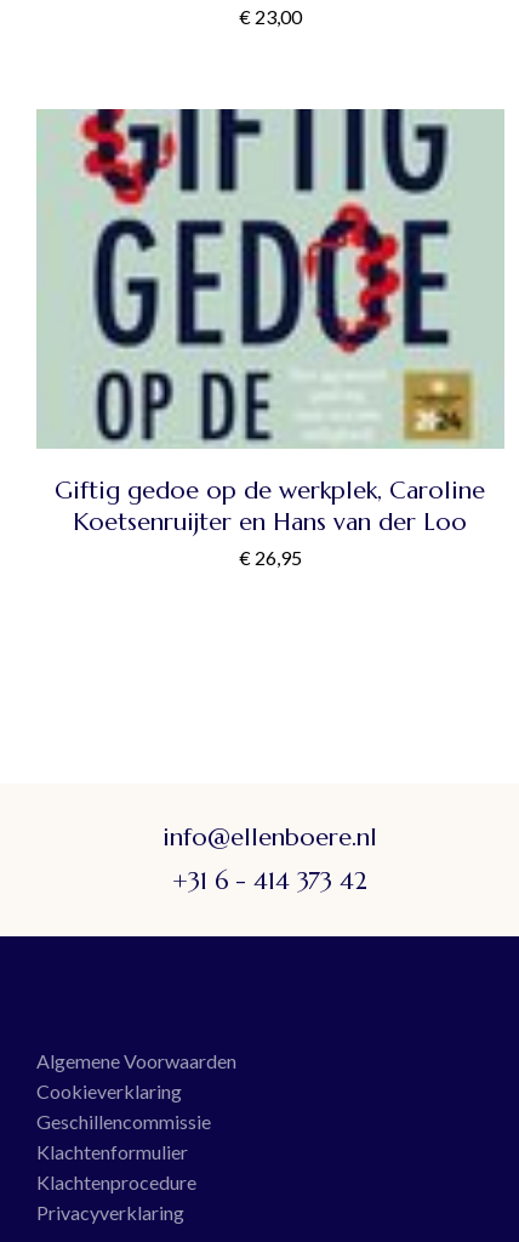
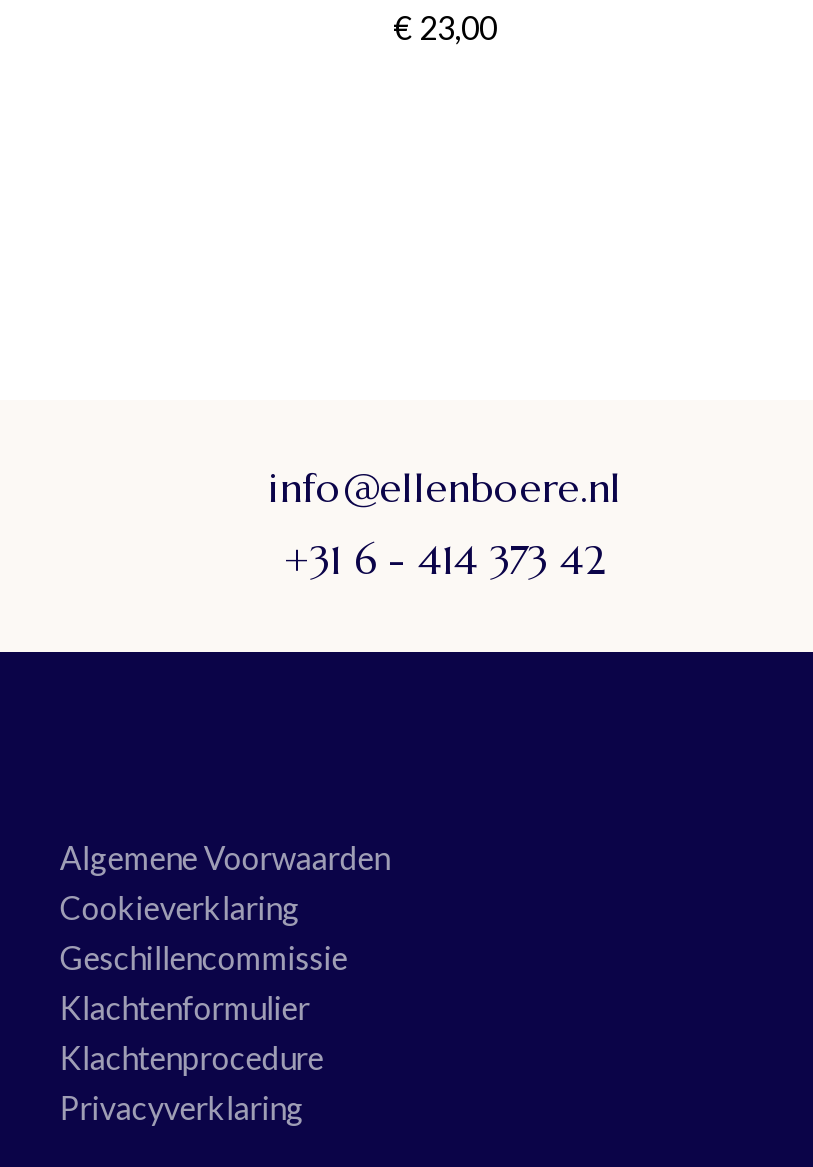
- [image]
- Giftig gedoe op de werkplek, Caroline
- Koetsenruijter en Hans van der Loo
- €26,95
